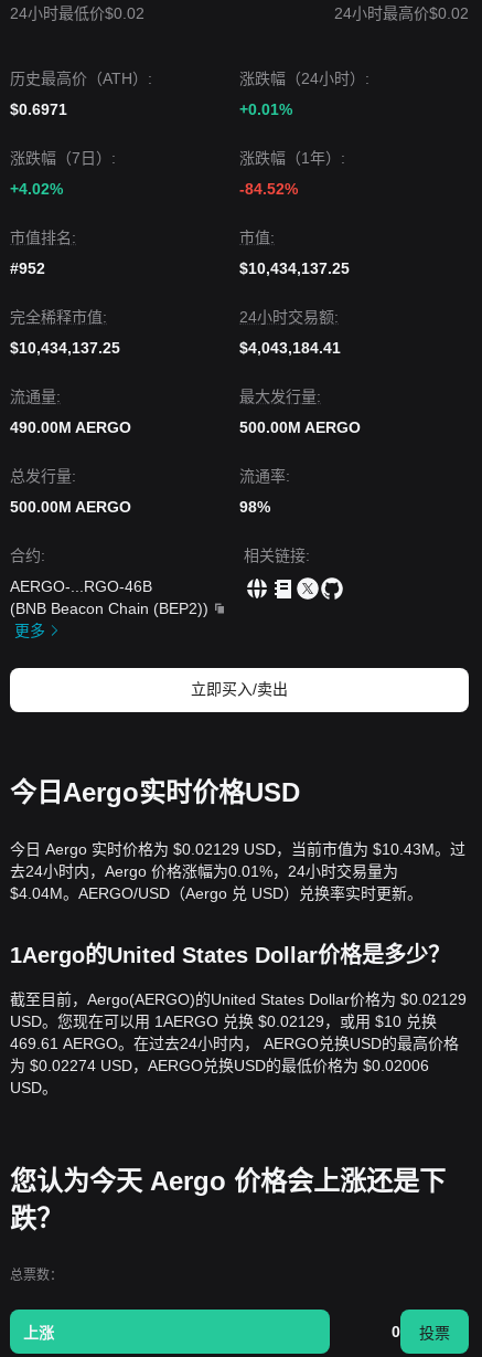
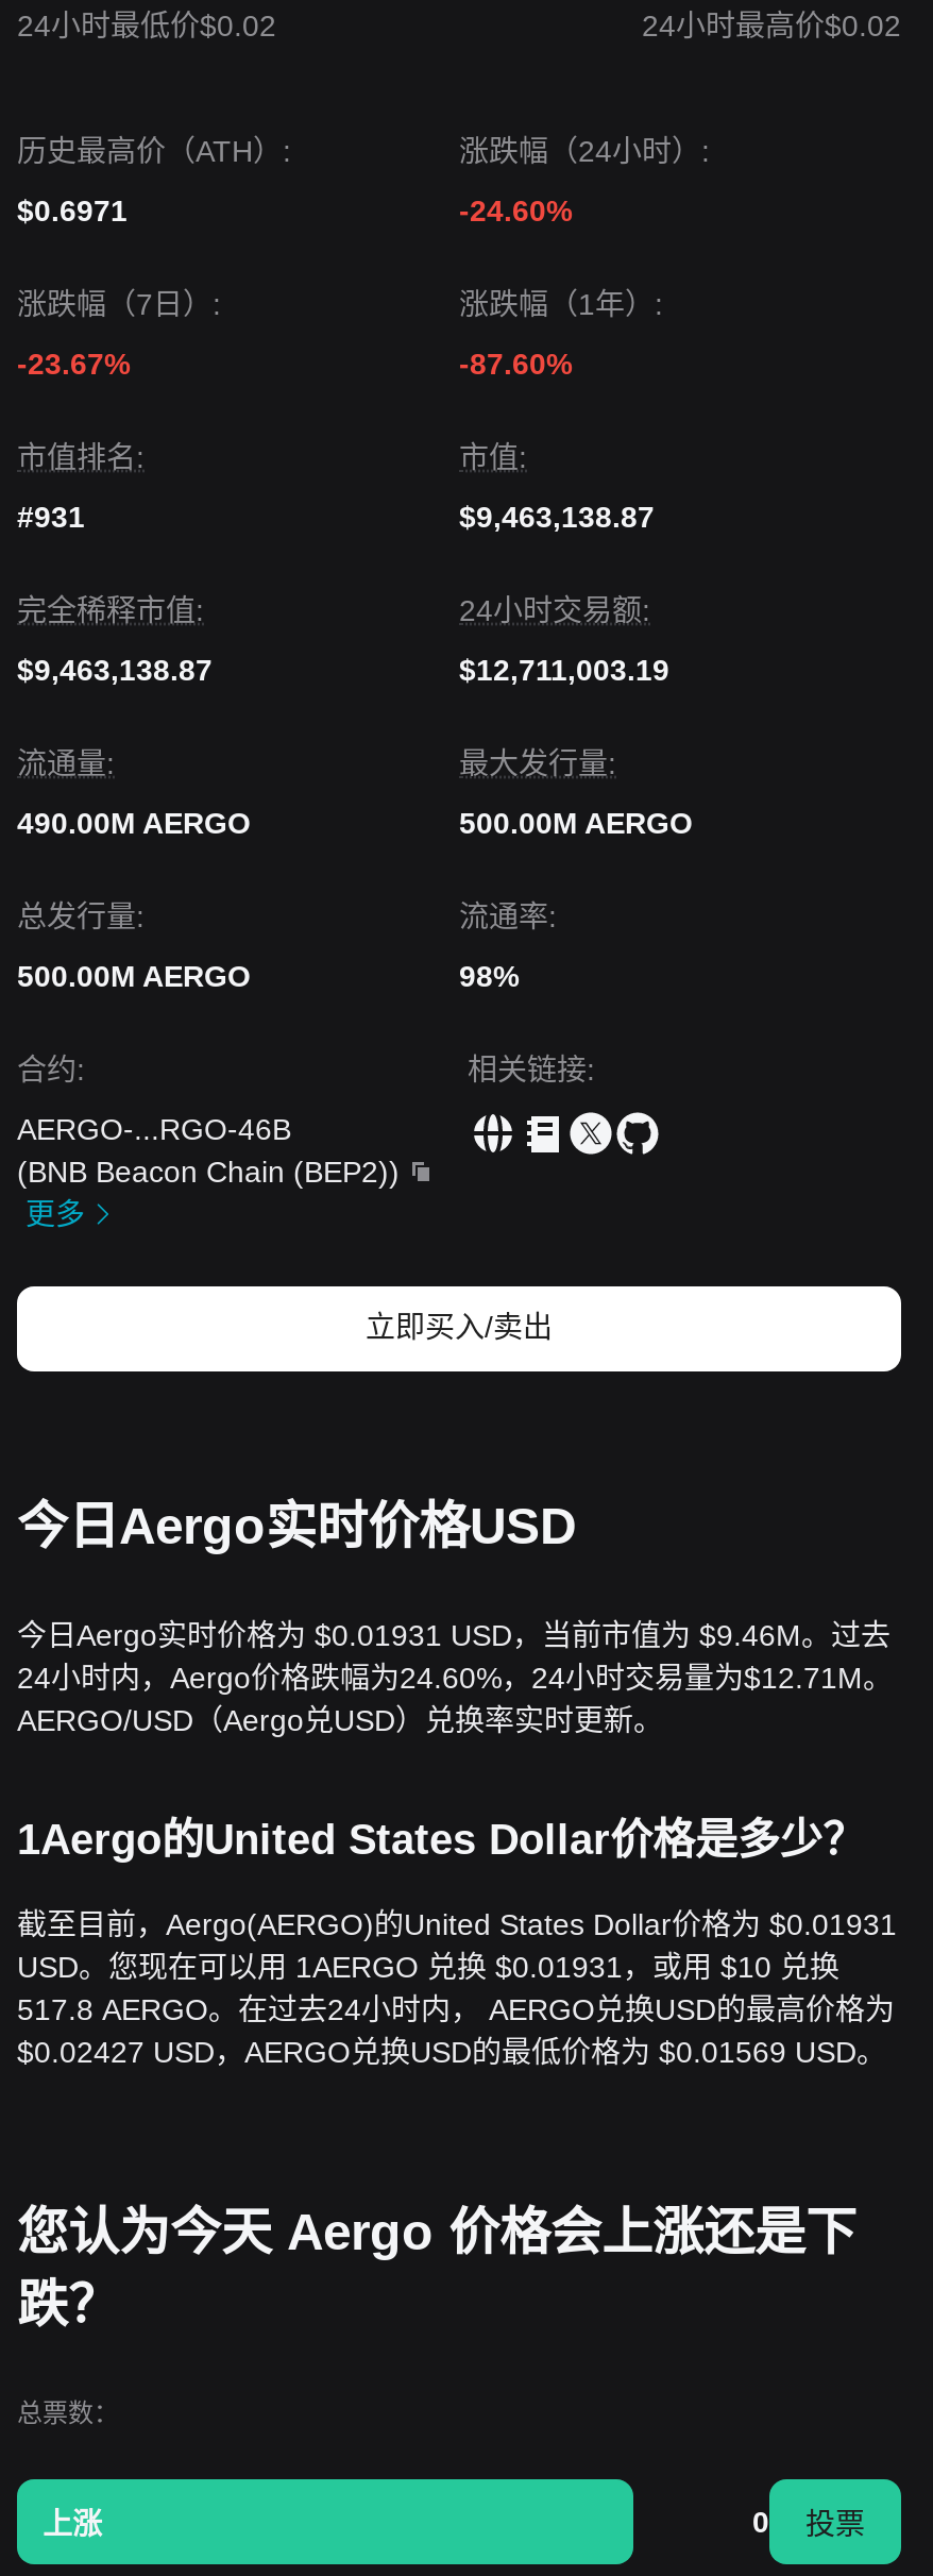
- +0.01%
+ -24.60%

- +4.02%
+ -23.67%

- -84.52%
+ -87.60%

- #952
+ #931

- $10,434,137.25
+ $9,463,138.87

- $10,434,137.25
+ $9,463,138.87

- $4,043,184.41
+ $12,711,003.19

- 今日 Aergo 实时价格为 $0.02129 USD，当前市值为 $10.43M。过
- 去24小时内，Aergo 价格涨幅为0.01%，24小时交易量为
- $4.04M。AERGO/USD（Aergo 兑 USD）兑换率实时更新。
+ 今日Aergo实时价格为 $0.01931 USD，当前市值为 $9.46M。过去
+ 24小时内，Aergo价格跌幅为24.60%，24小时交易量为$12.71M。
+ AERGO/USD（Aergo兑USD）兑换率实时更新。

- 截至目前，Aergo(AERGO)的United States Dollar价格为 $0.02129
- USD。您现在可以用 1AERGO 兑换 $0.02129，或用 $10 兑换
- 469.61 AERGO。在过去24小时内， AERGO兑换USD的最高价格
- 为 $0.02274 USD，AERGO兑换USD的最低价格为 $0.02006
- USD。
+ 截至目前，Aergo(AERGO)的United States Dollar价格为 $0.01931
+ USD。您现在可以用 1AERGO 兑换 $0.01931，或用 $10 兑换
+ 517.8 AERGO。在过去24小时内， AERGO兑换USD的最高价格为
+ $0.02427 USD，AERGO兑换USD的最低价格为 $0.01569 USD。
